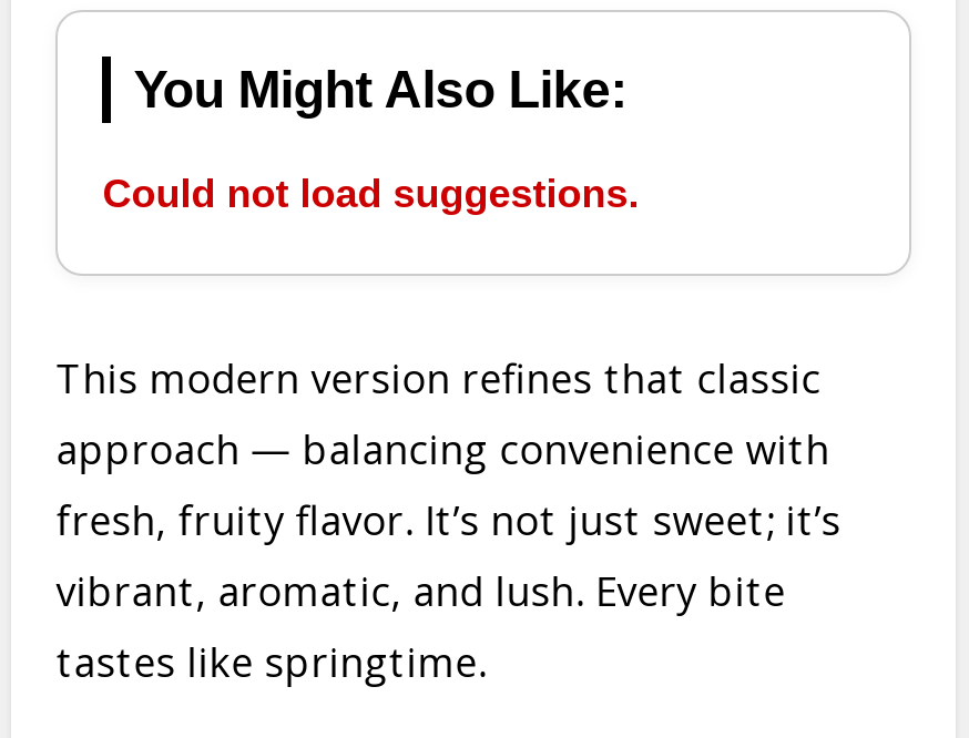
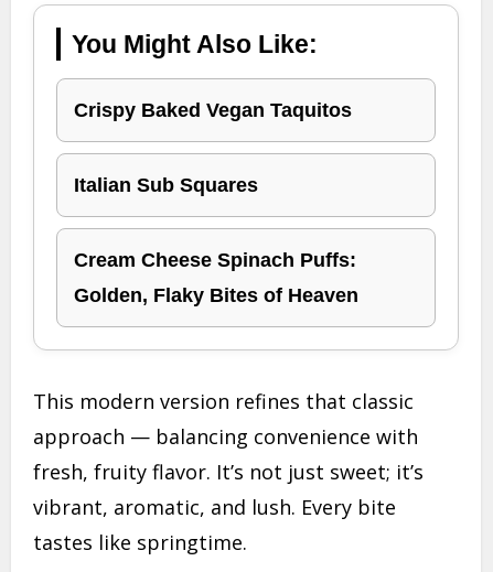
- Could not load suggestions.
+ Crispy Baked Vegan Taquitos
+ Italian Sub Squares
+ Cream Cheese Spinach Puffs:
+ Golden, Flaky Bites of Heaven
